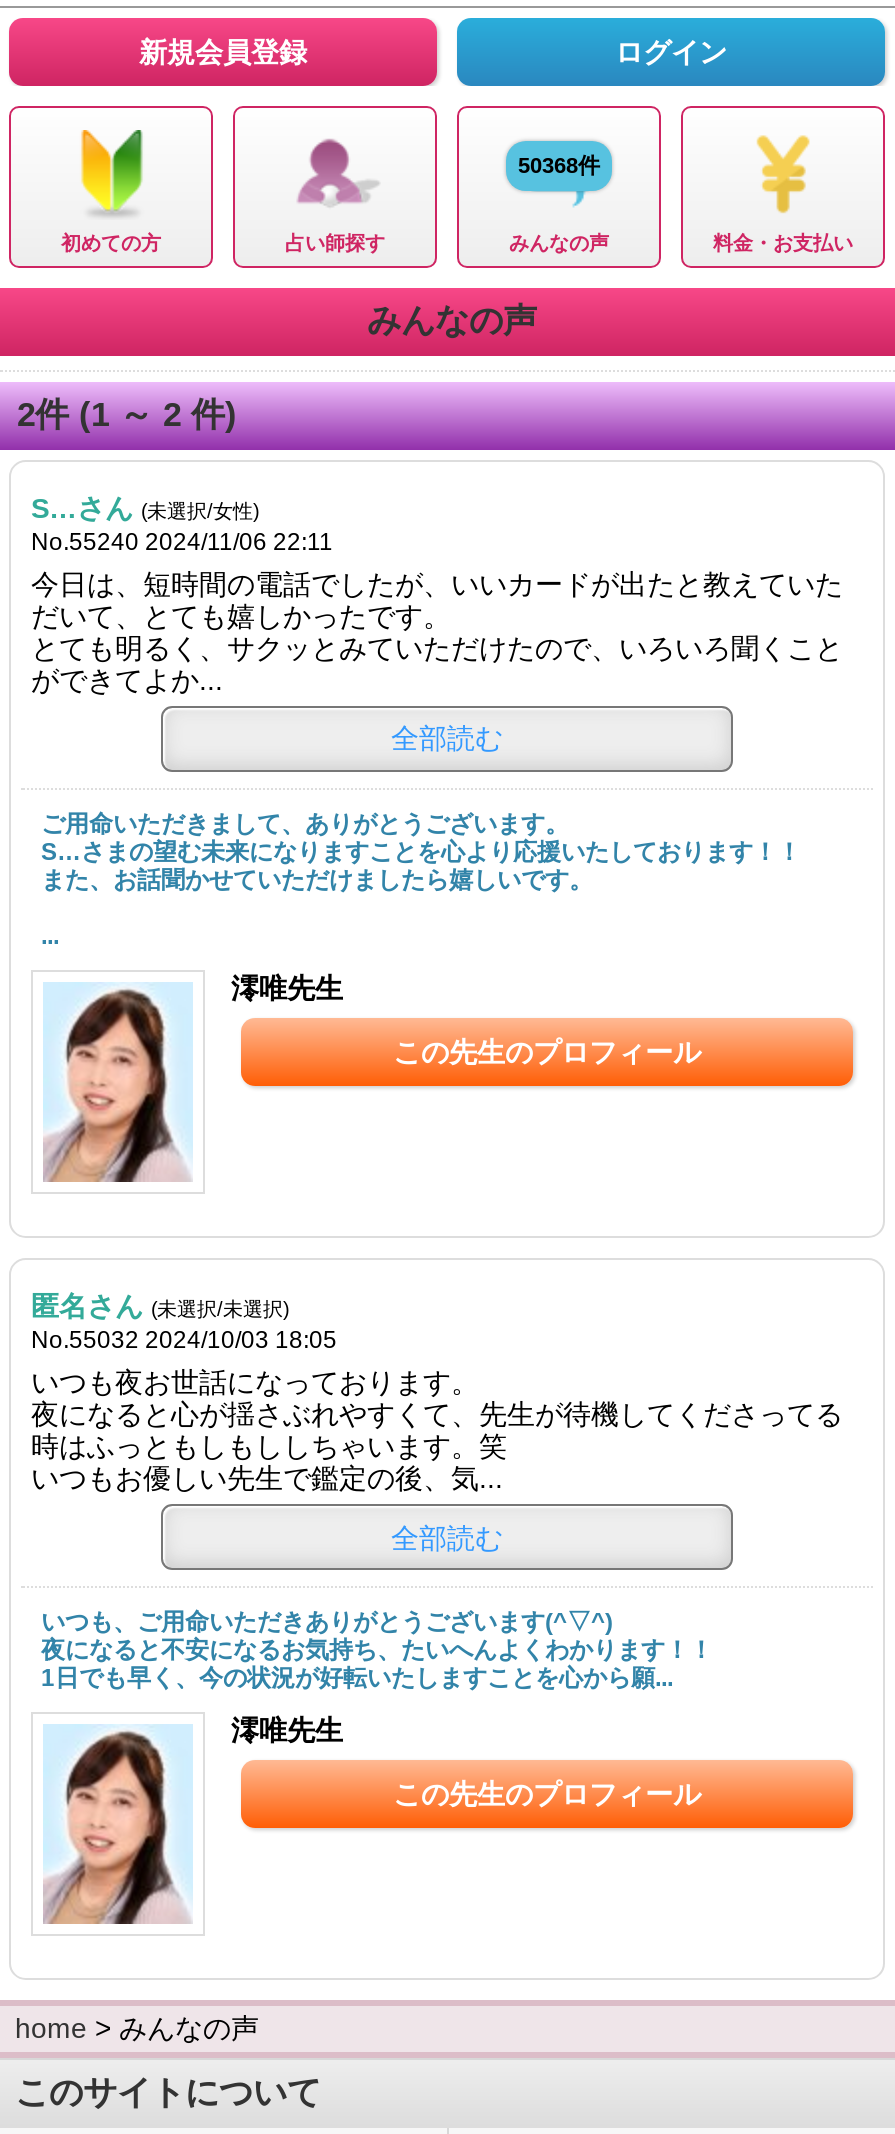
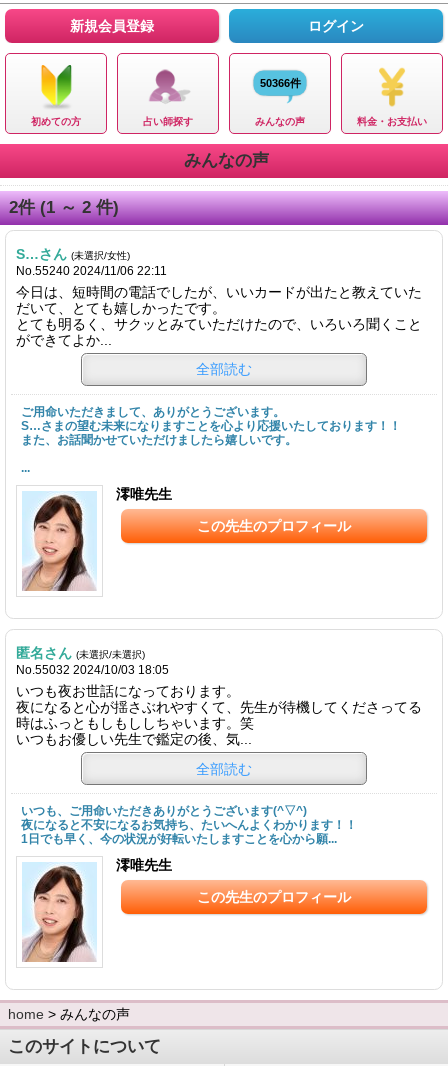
- 50368件
+ 50366件
